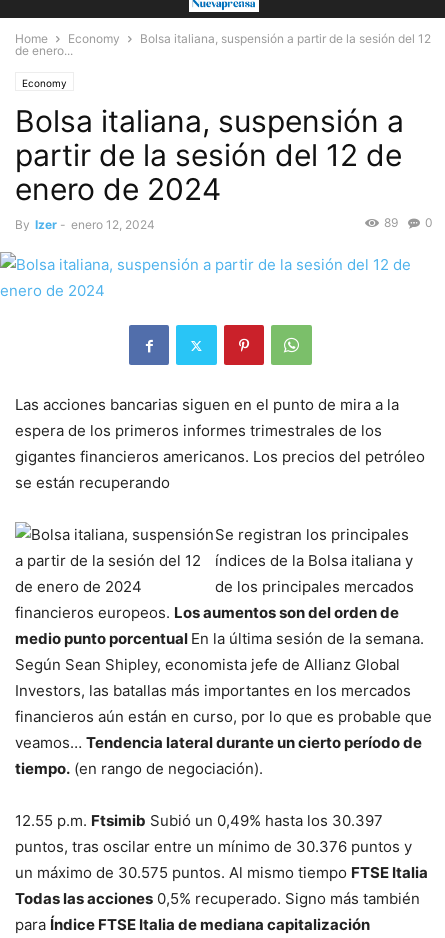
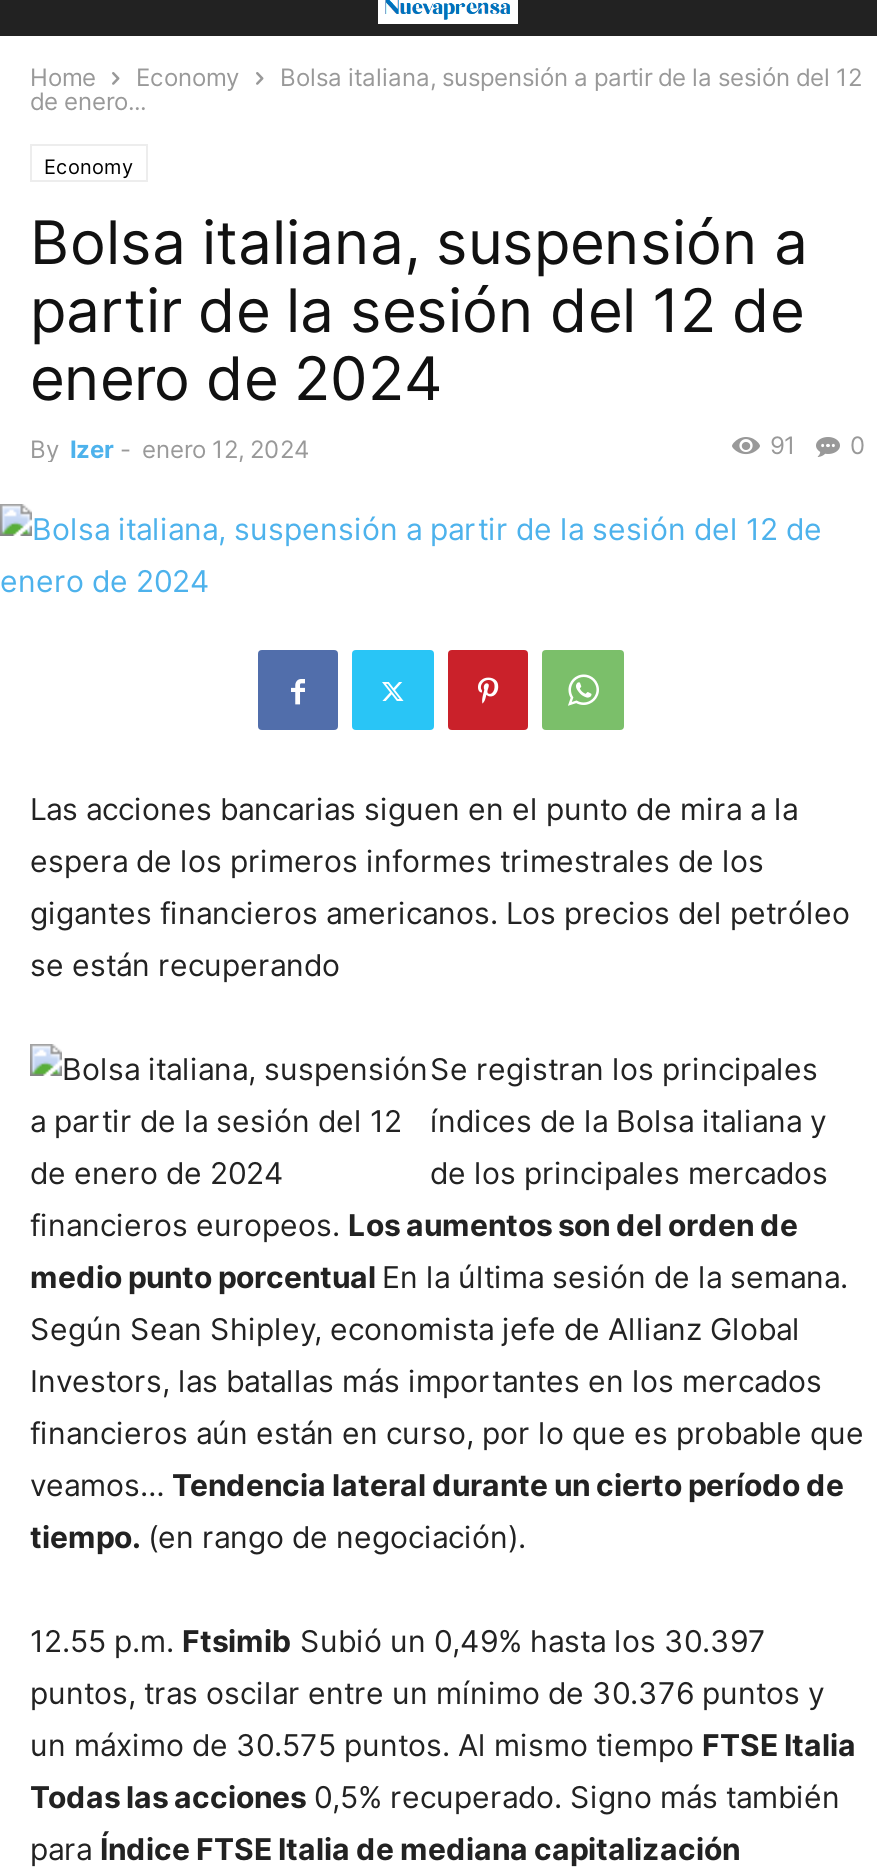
- 89 0
+ 91 0
